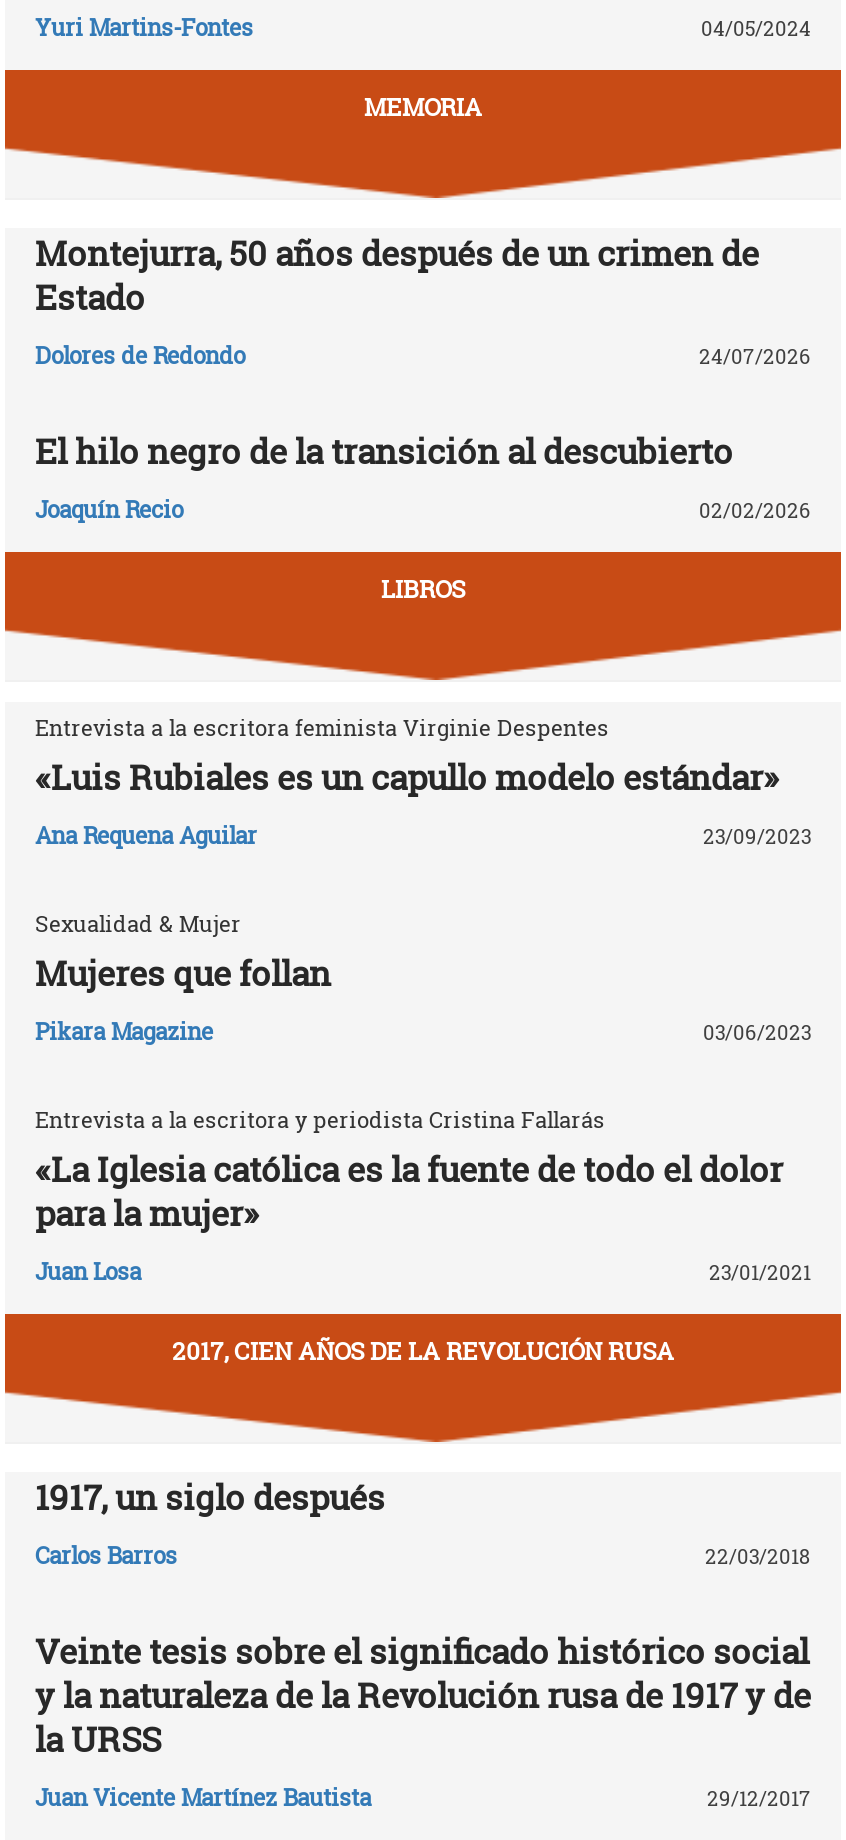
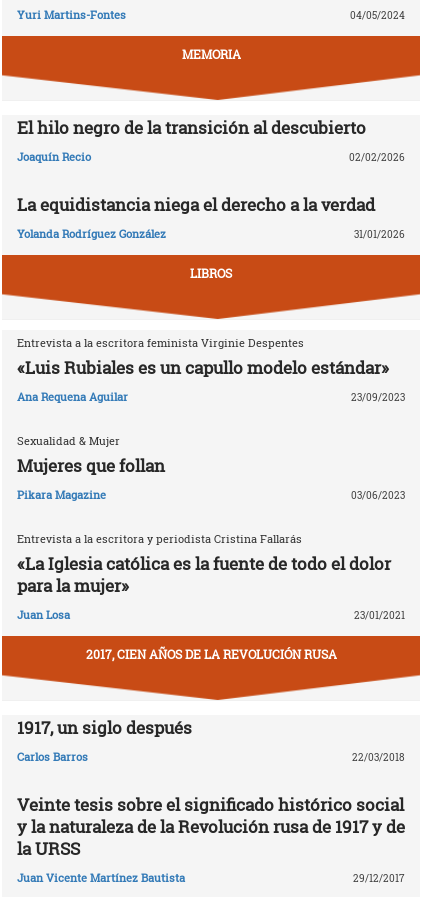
- Montejurra, 50 años después de un crimen de
- Estado
- Dolores de Redondo
- 24/07/2026

moved up: El hilo negro de la transición al descubierto | Joaquín Recio | 02/02/2026

+ La equidistancia niega el derecho a la verdad
+ Yolanda Rodríguez González
+ 31/01/2026
